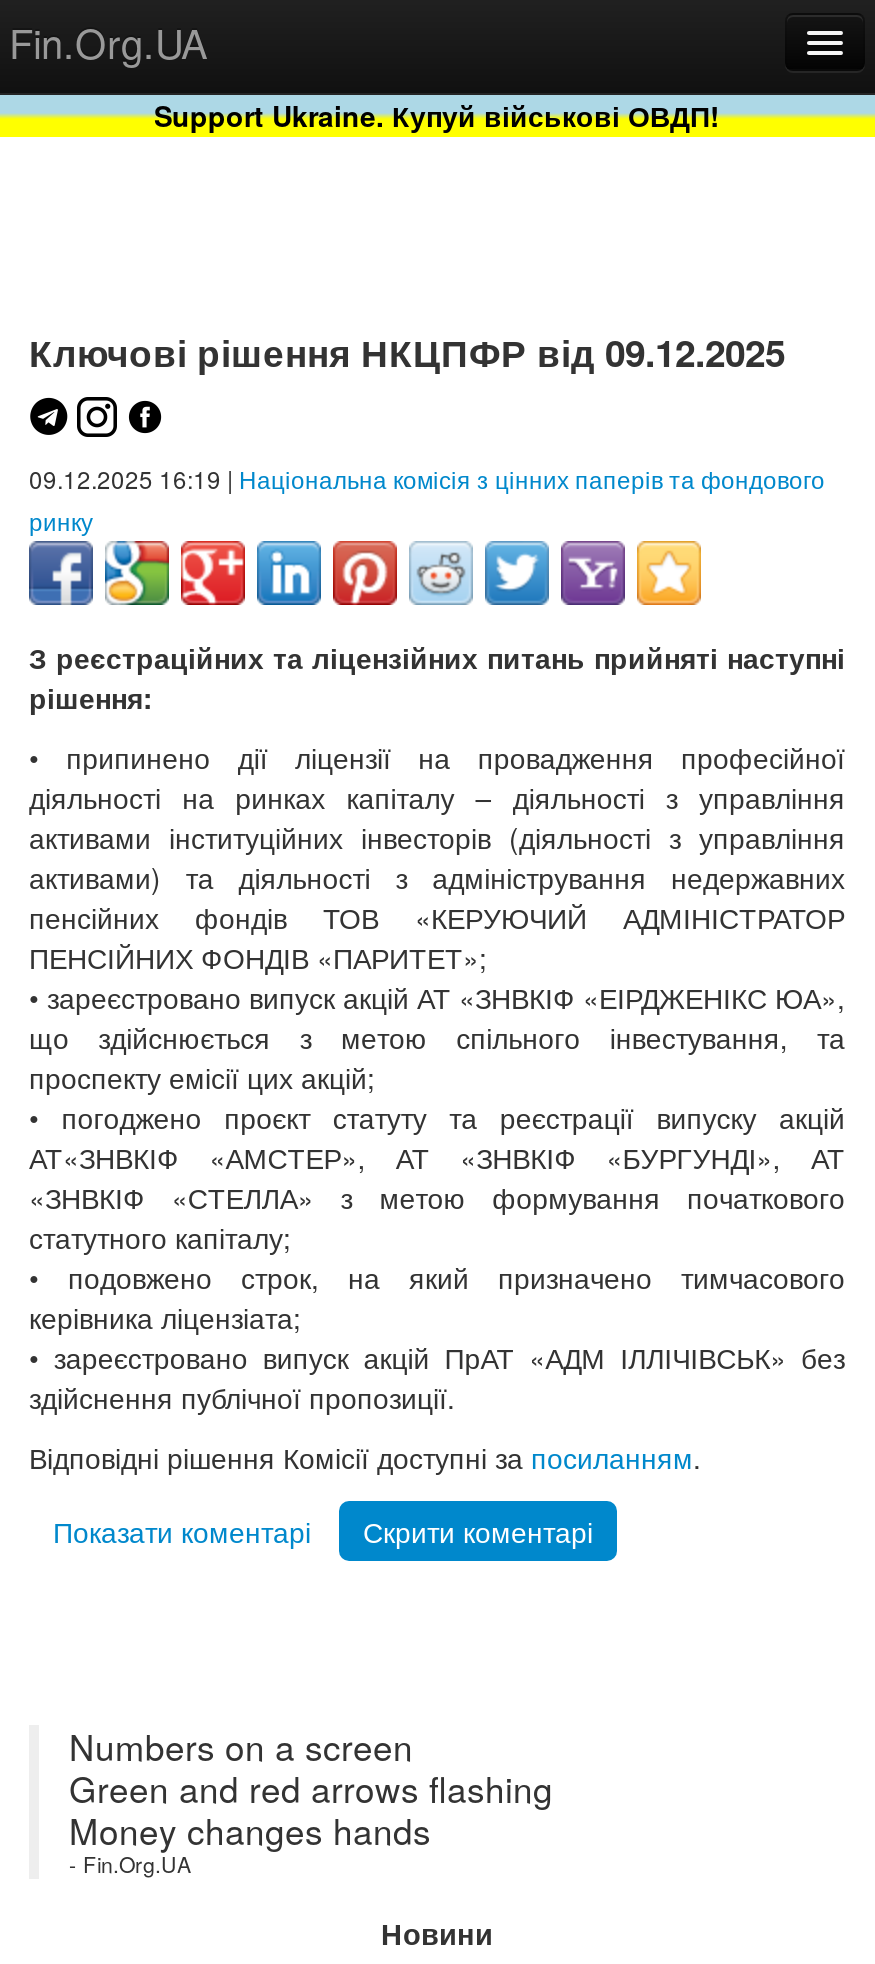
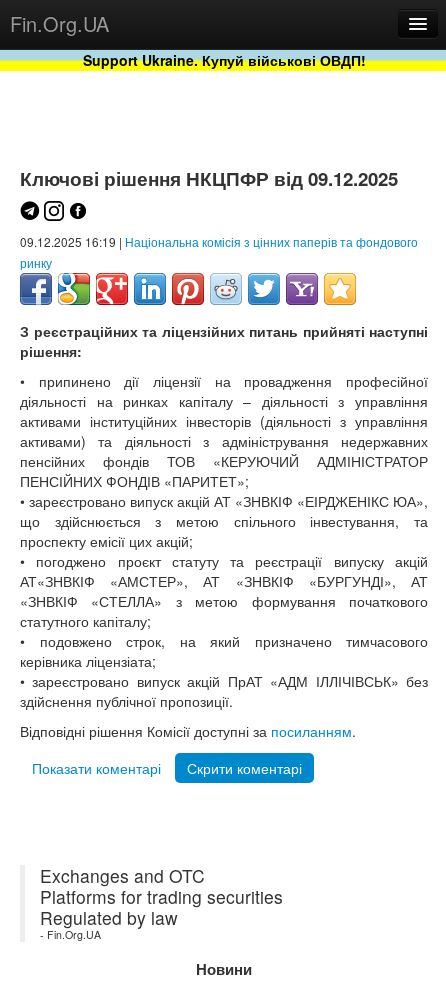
- Numbers on a screen
- Green and red arrows flashing
- Money changes hands
+ Exchanges and OTC
+ Platforms for trading securities
+ Regulated by law
